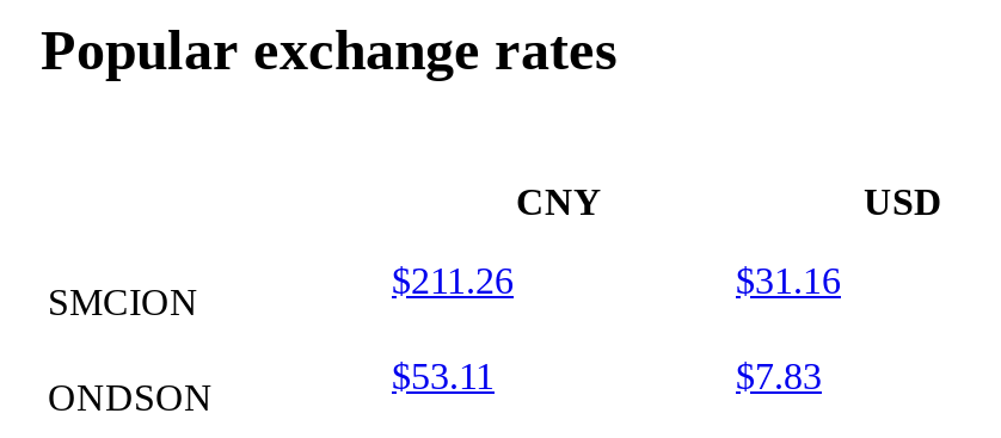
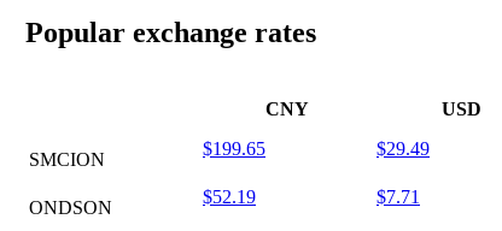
- $211.26
+ $199.65

- $31.16
+ $29.49

- $53.11
+ $52.19

- $7.83
+ $7.71
